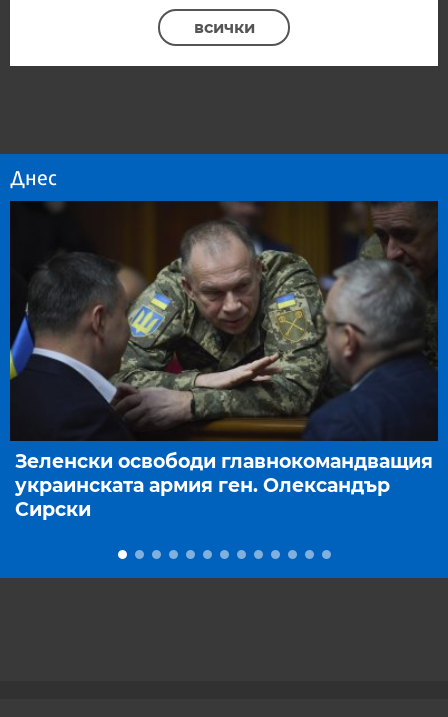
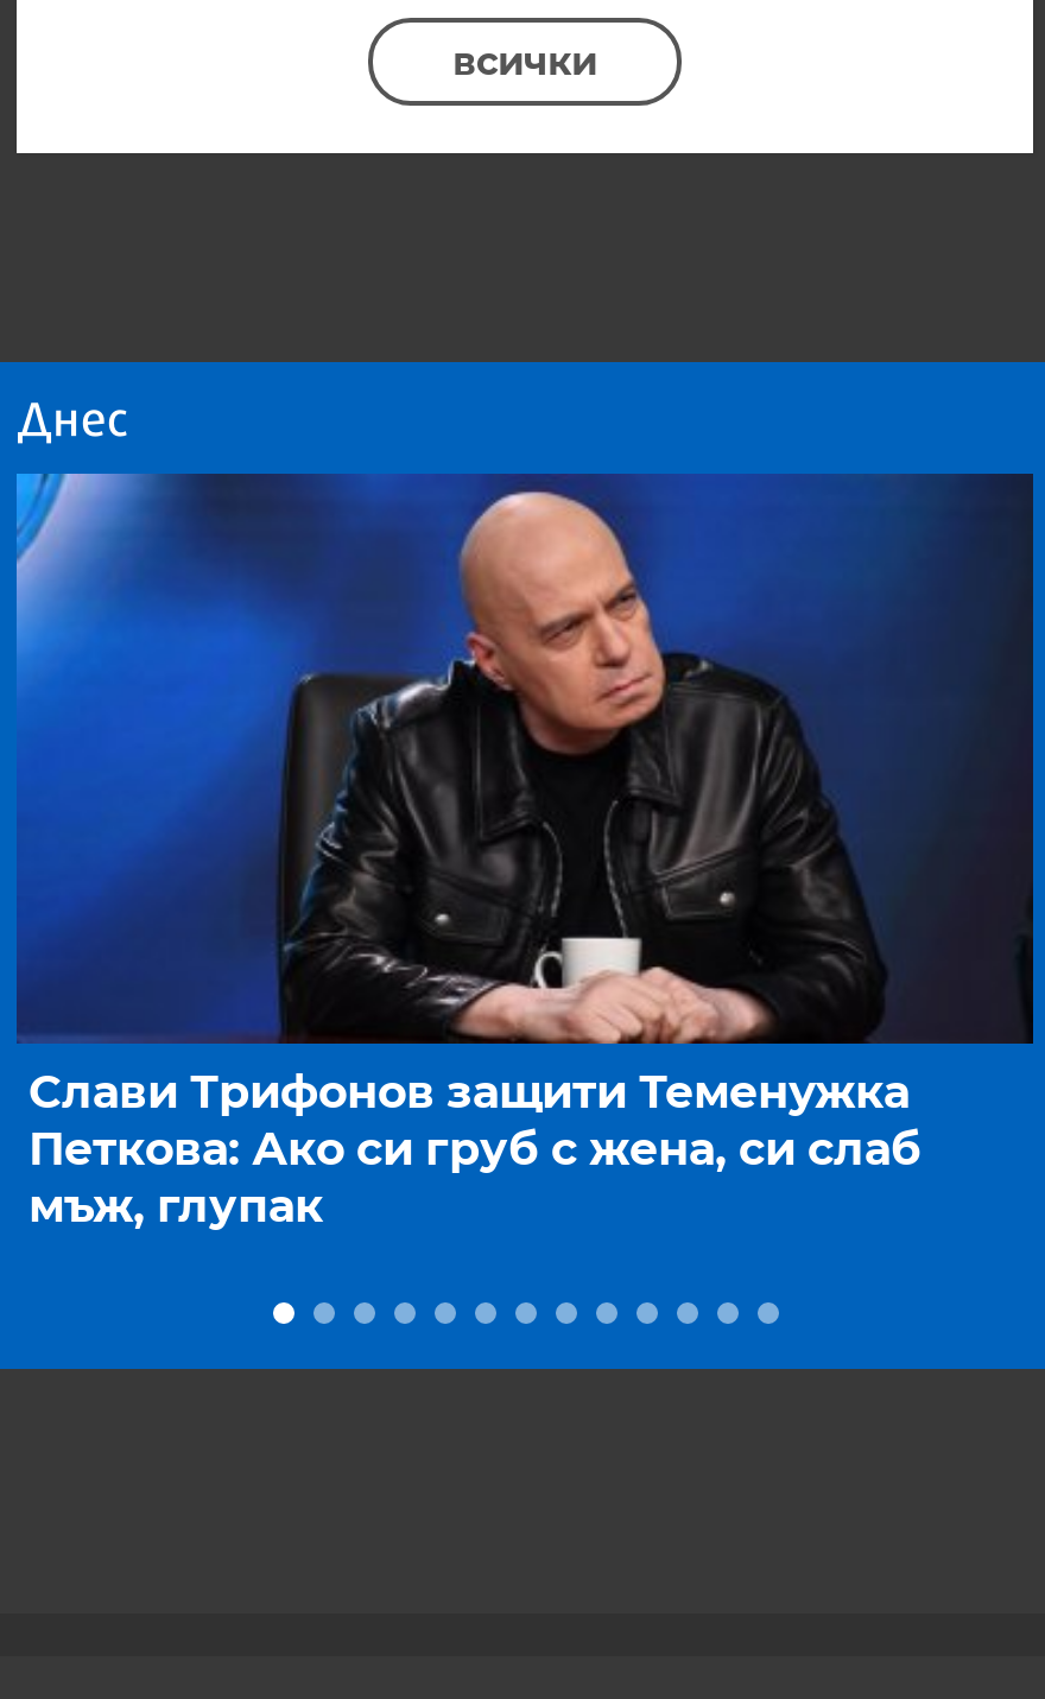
- [image]
- Зеленски освободи главнокомандващия
- украинската армия ген. Олександър
- Сирски
+ [image]
+ Слави Трифонов защити Теменужка
+ Петкова: Ако си груб с жена, си слаб
+ мъж, глупак
